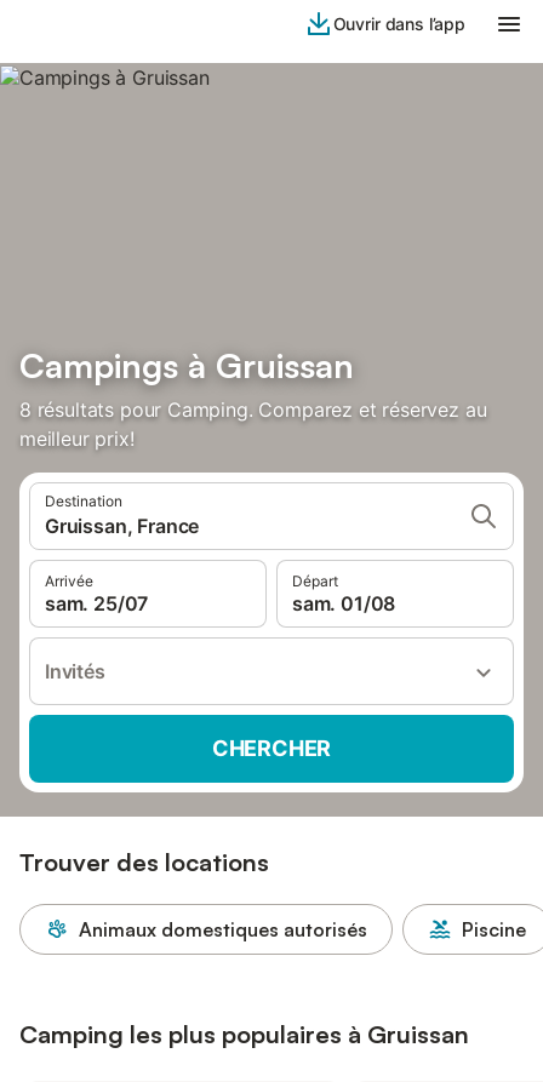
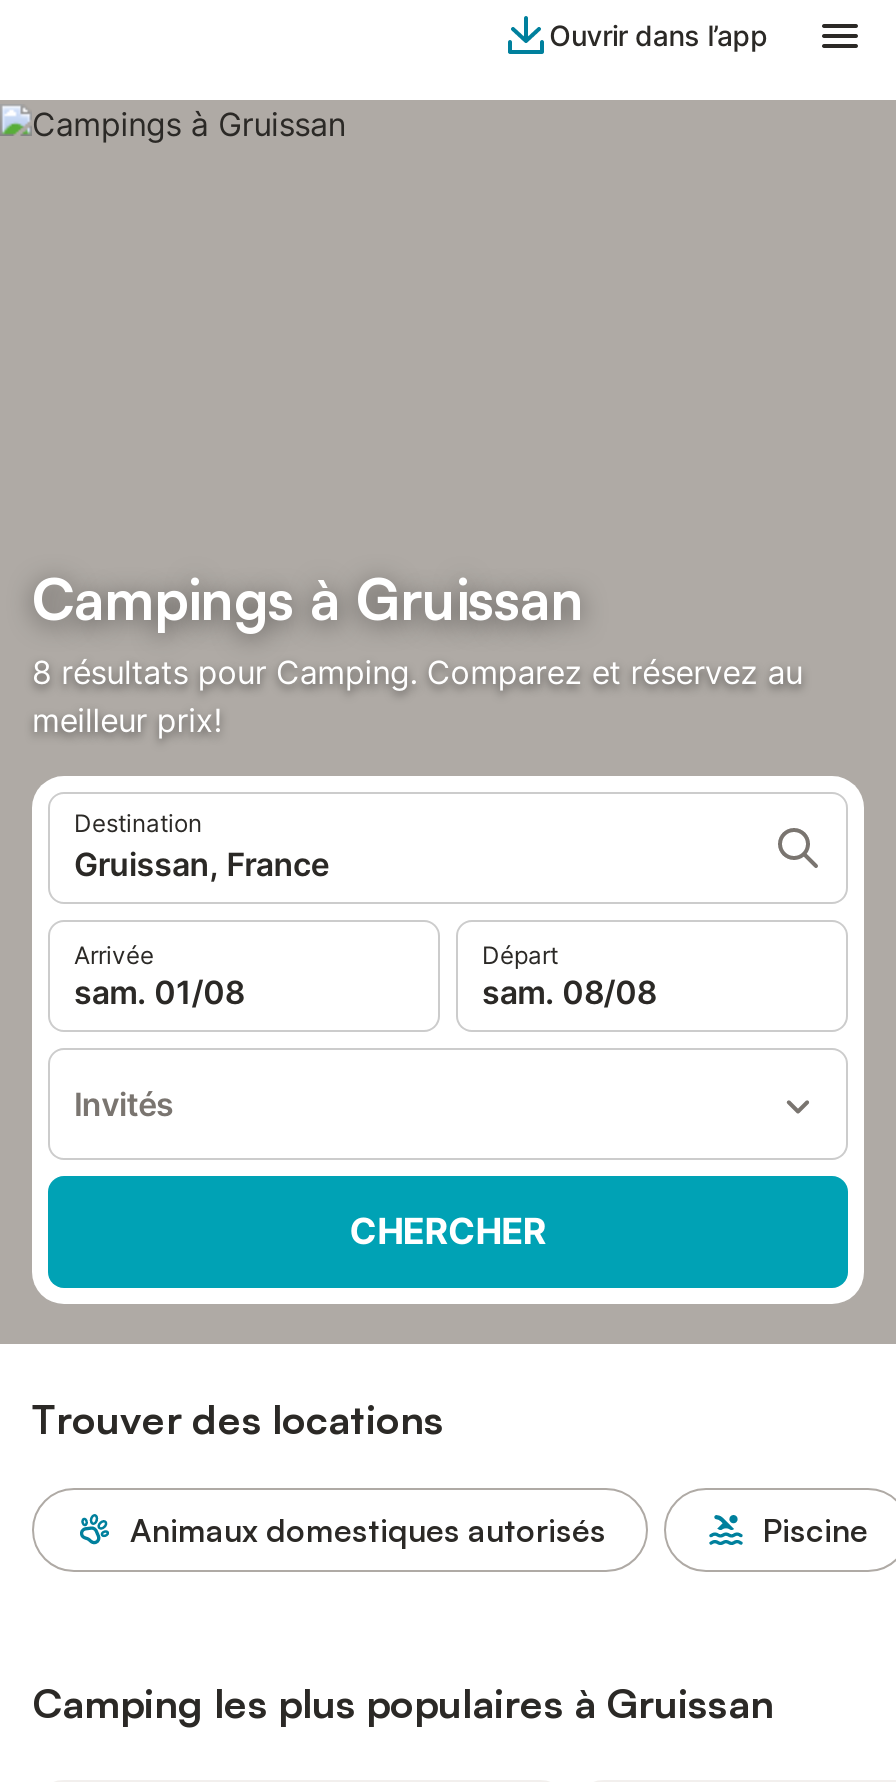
- sam. 25/07
+ sam. 01/08

- sam. 01/08
+ sam. 08/08
